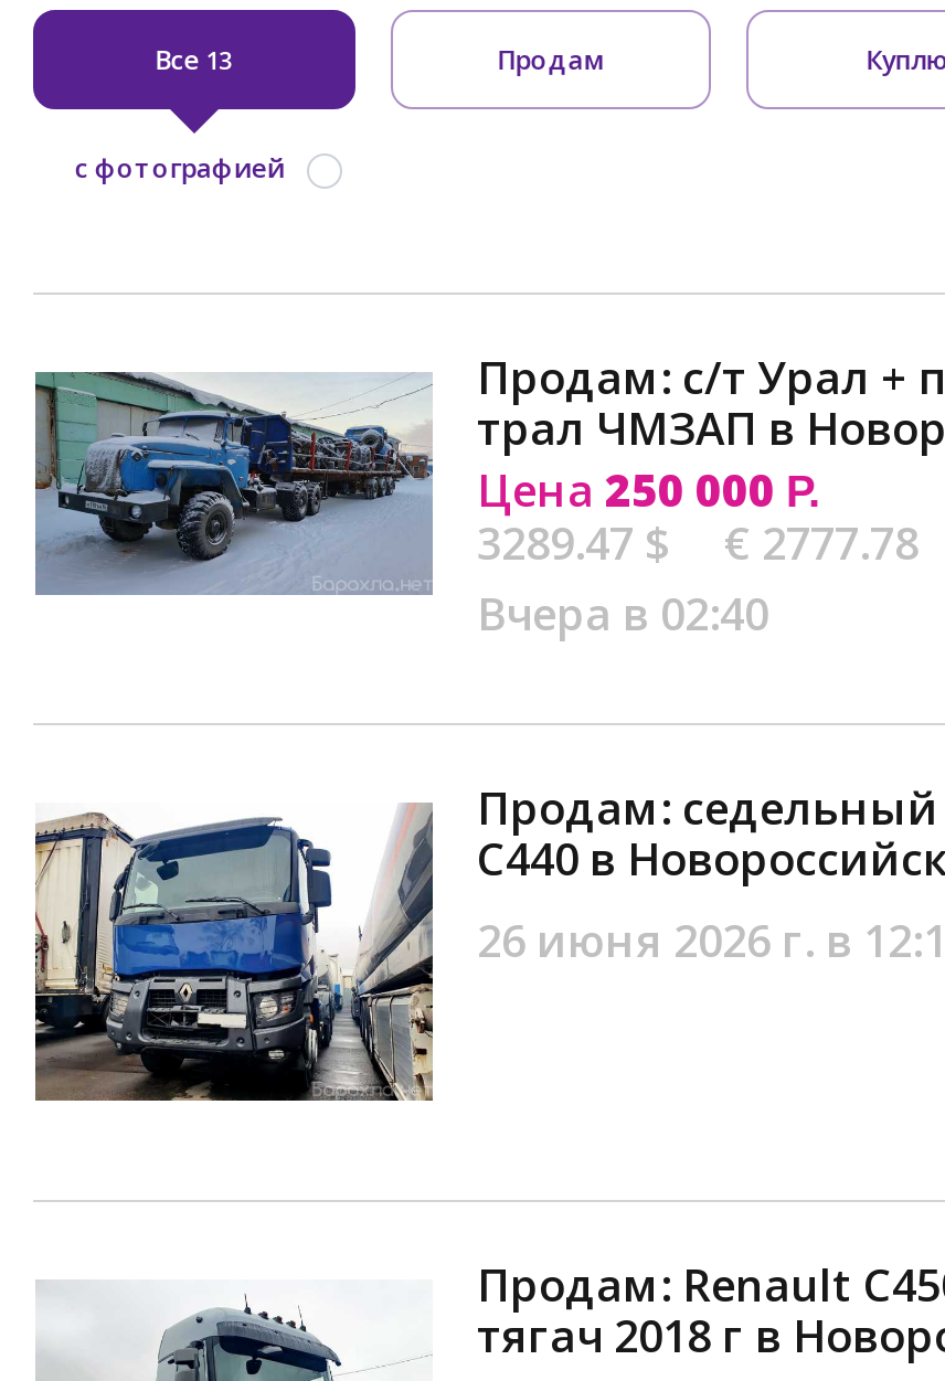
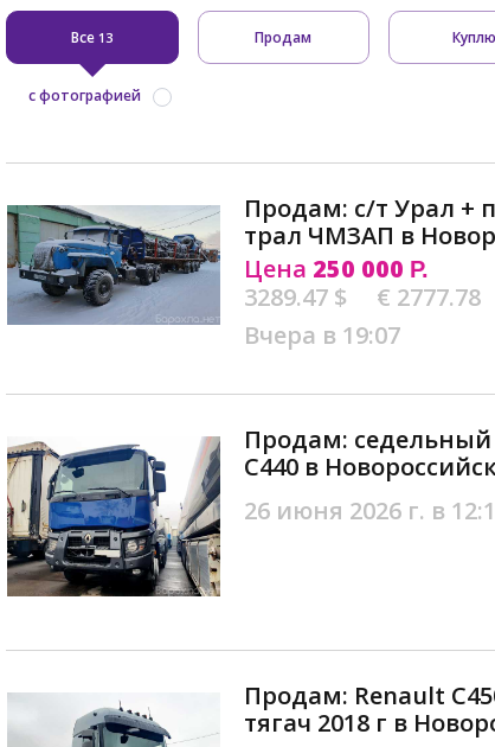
- Вчера в 02:40
+ Вчера в 19:07
